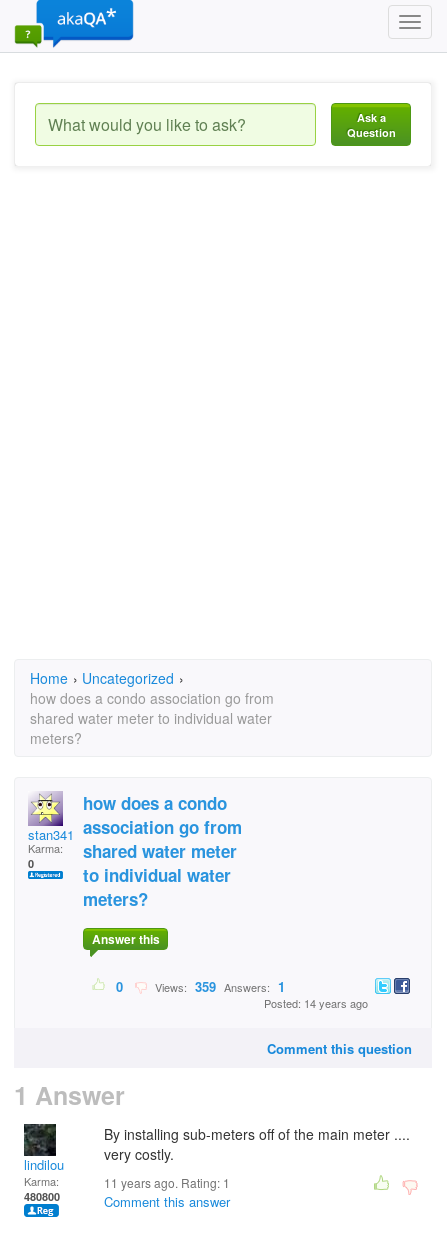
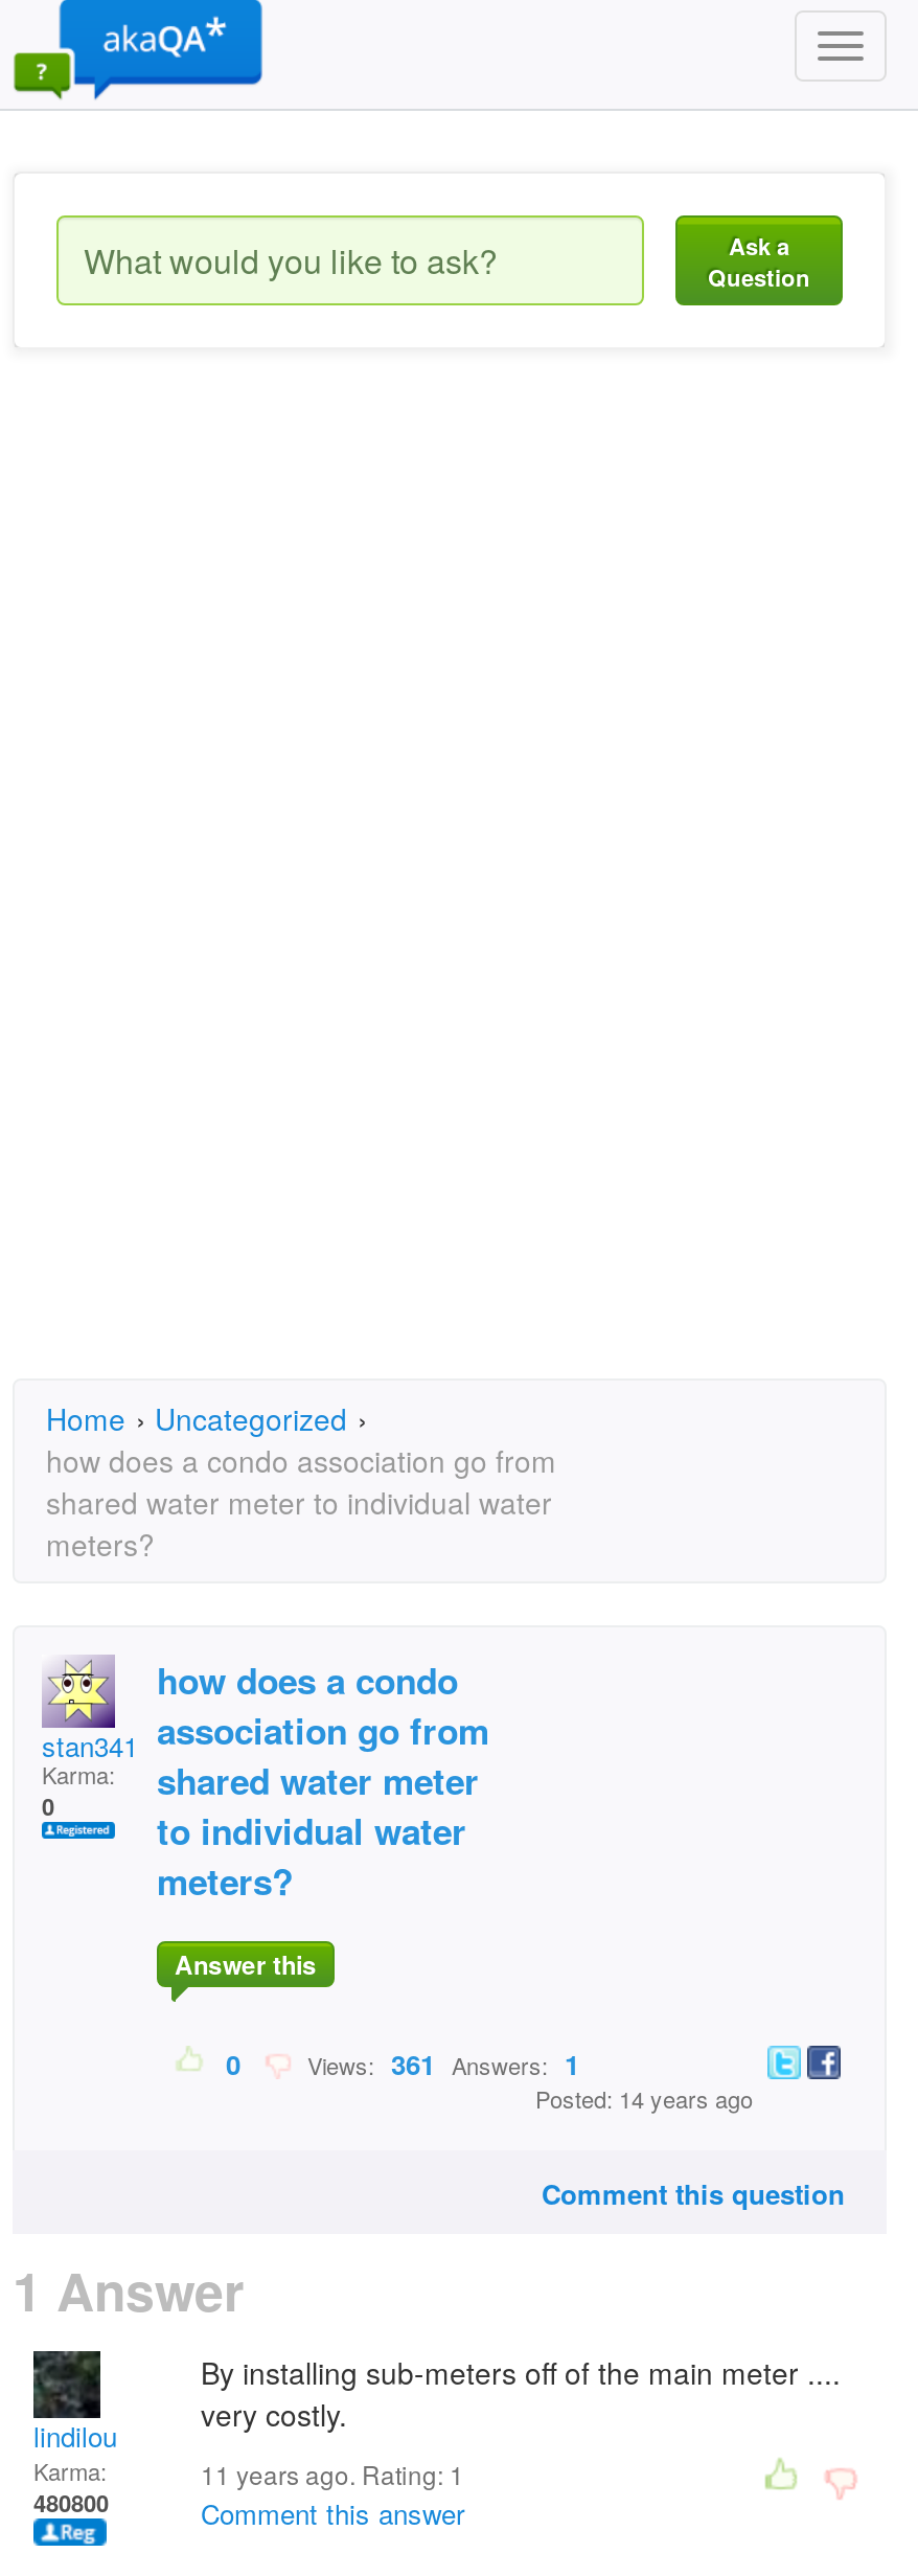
- Views: 359 Answers: 1
+ Views: 361 Answers: 1
